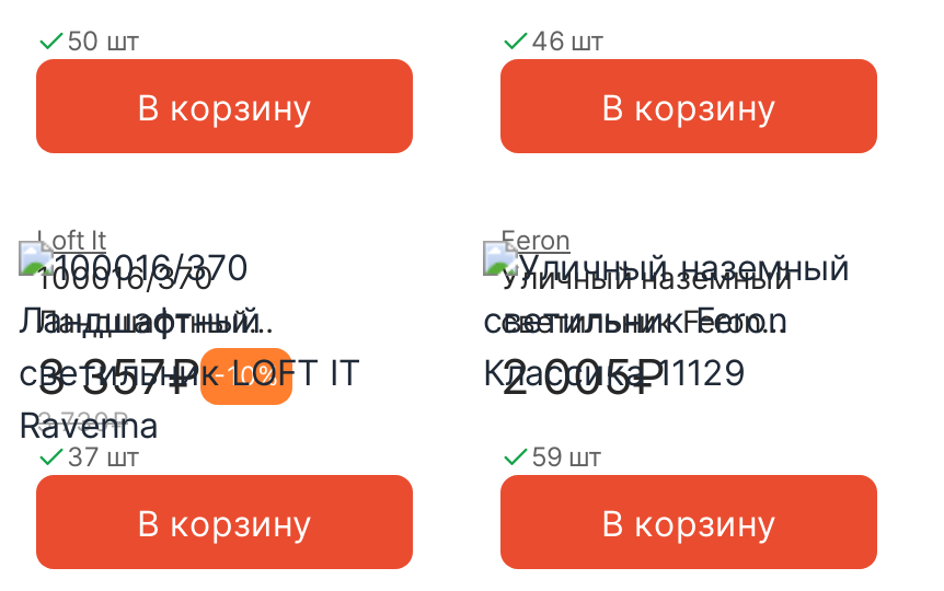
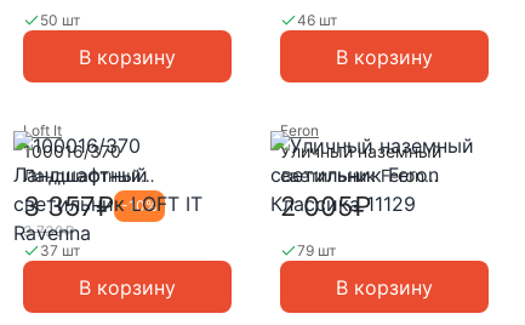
- 59 шт
+ 79 шт
